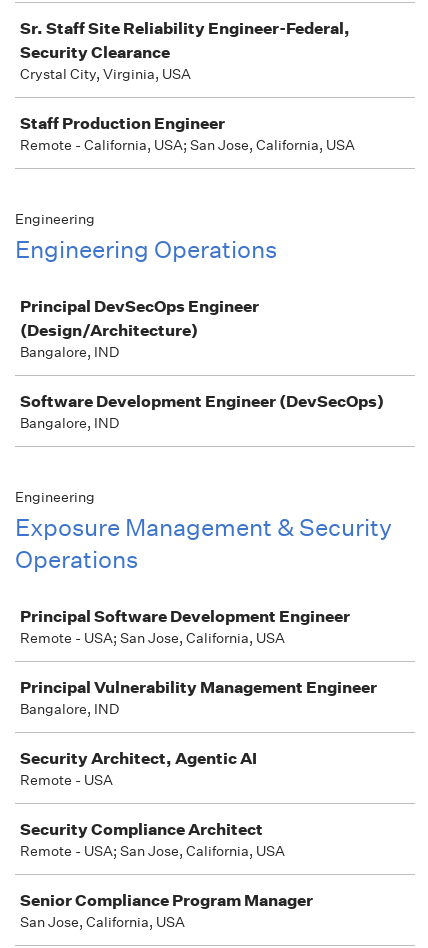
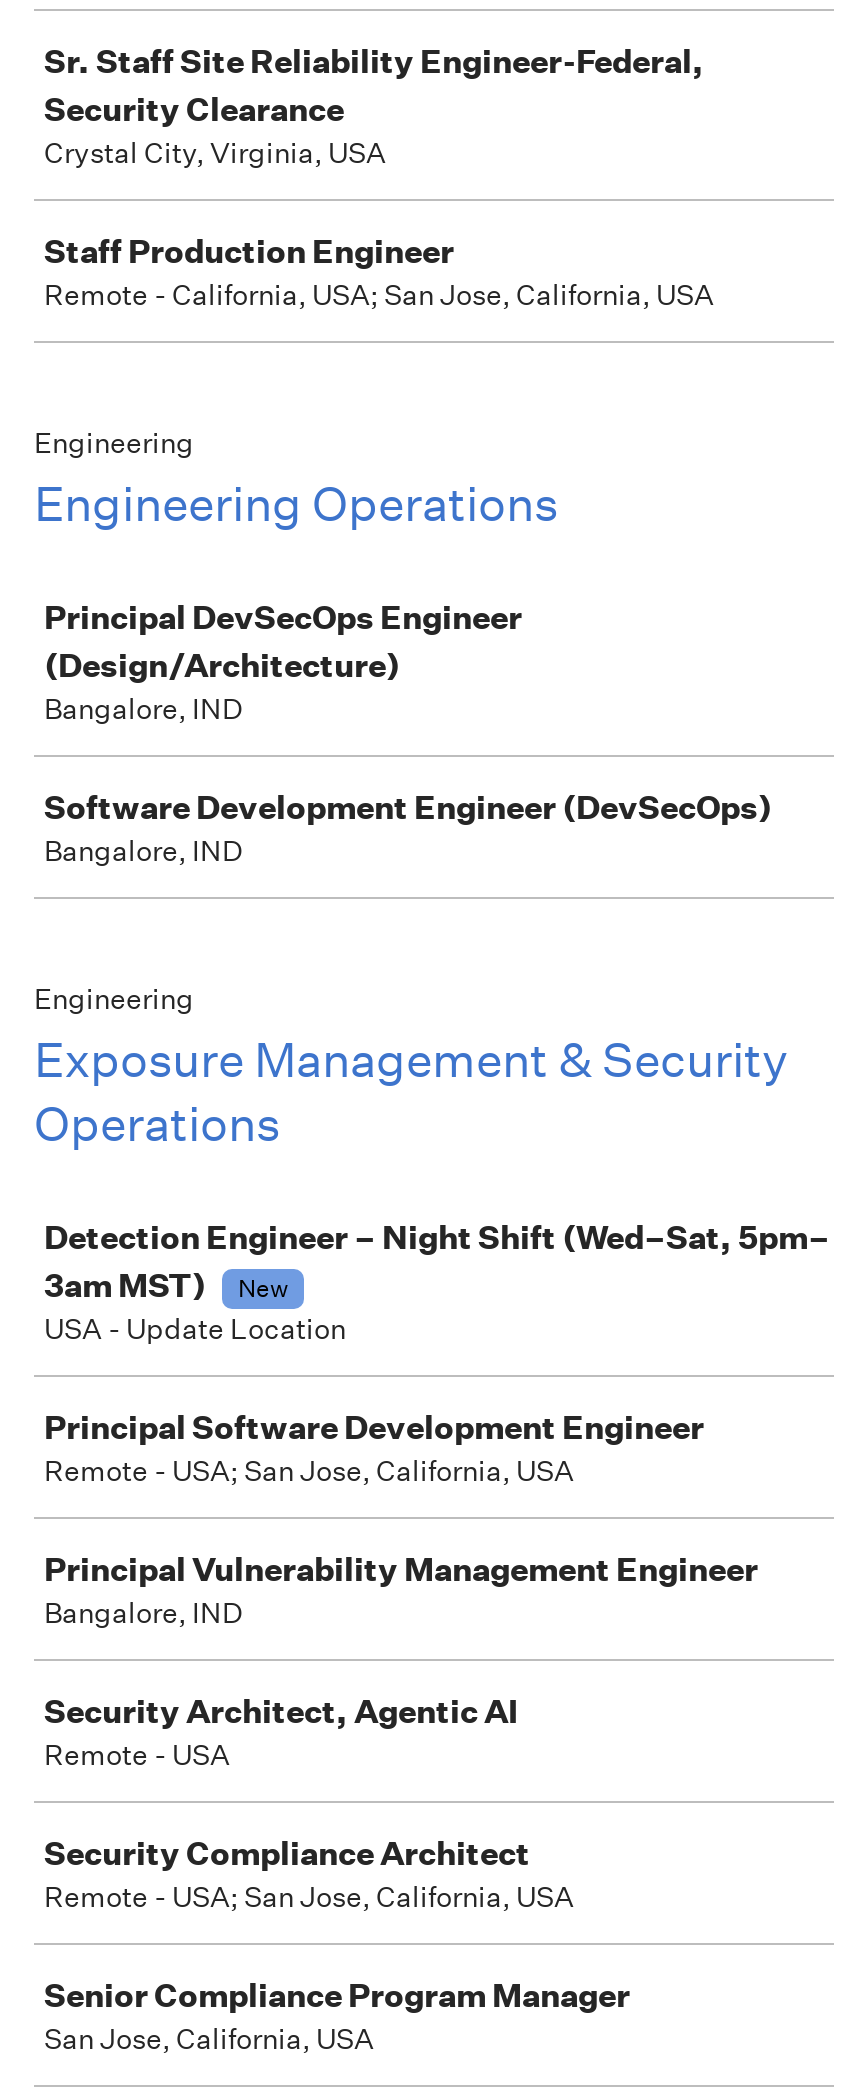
+ Detection Engineer – Night Shift (Wed–Sat, 5pm–
+ 3am MST)
+ New
+ USA - Update Location
